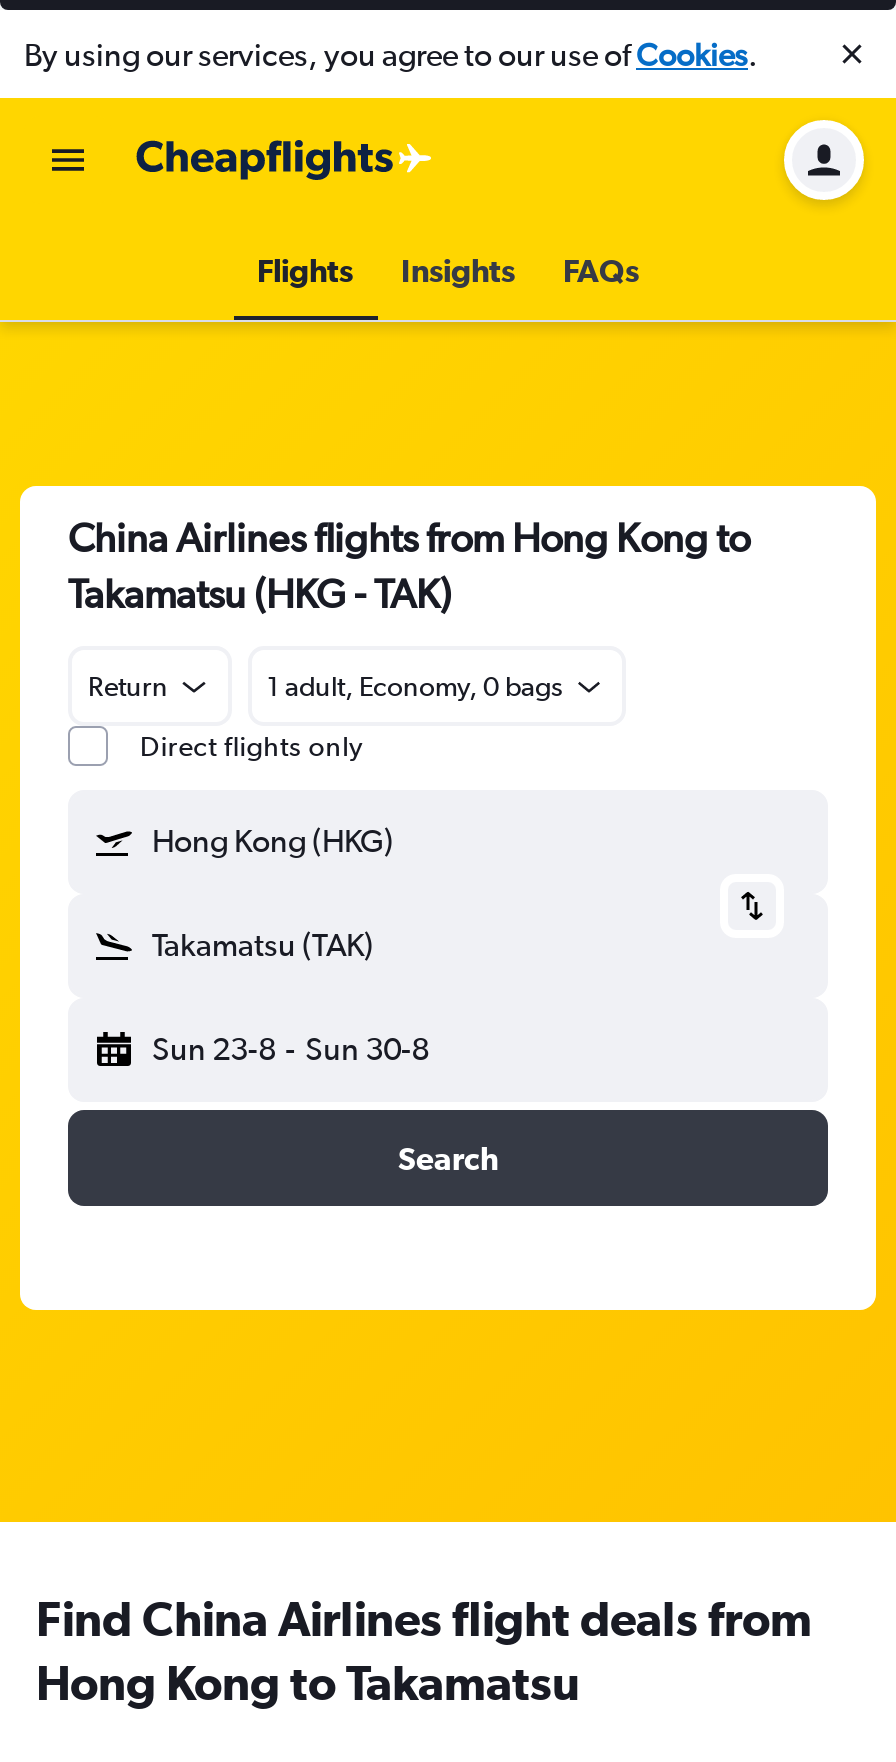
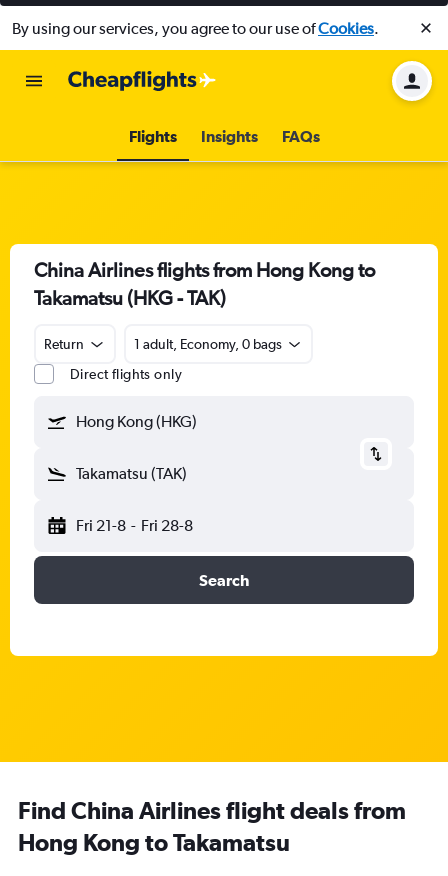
- Sun 23-8 - Sun 30-8
+ Fri 21-8 - Fri 28-8
